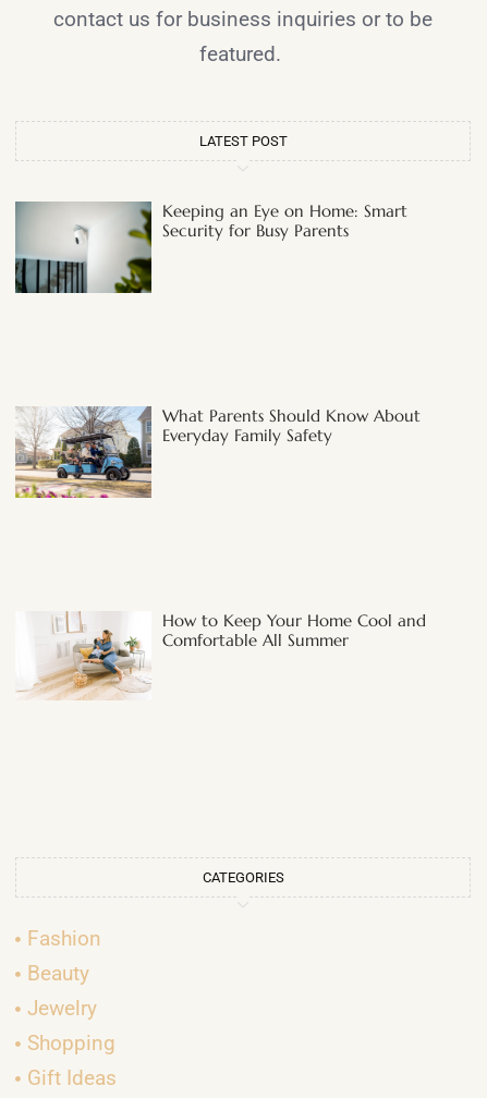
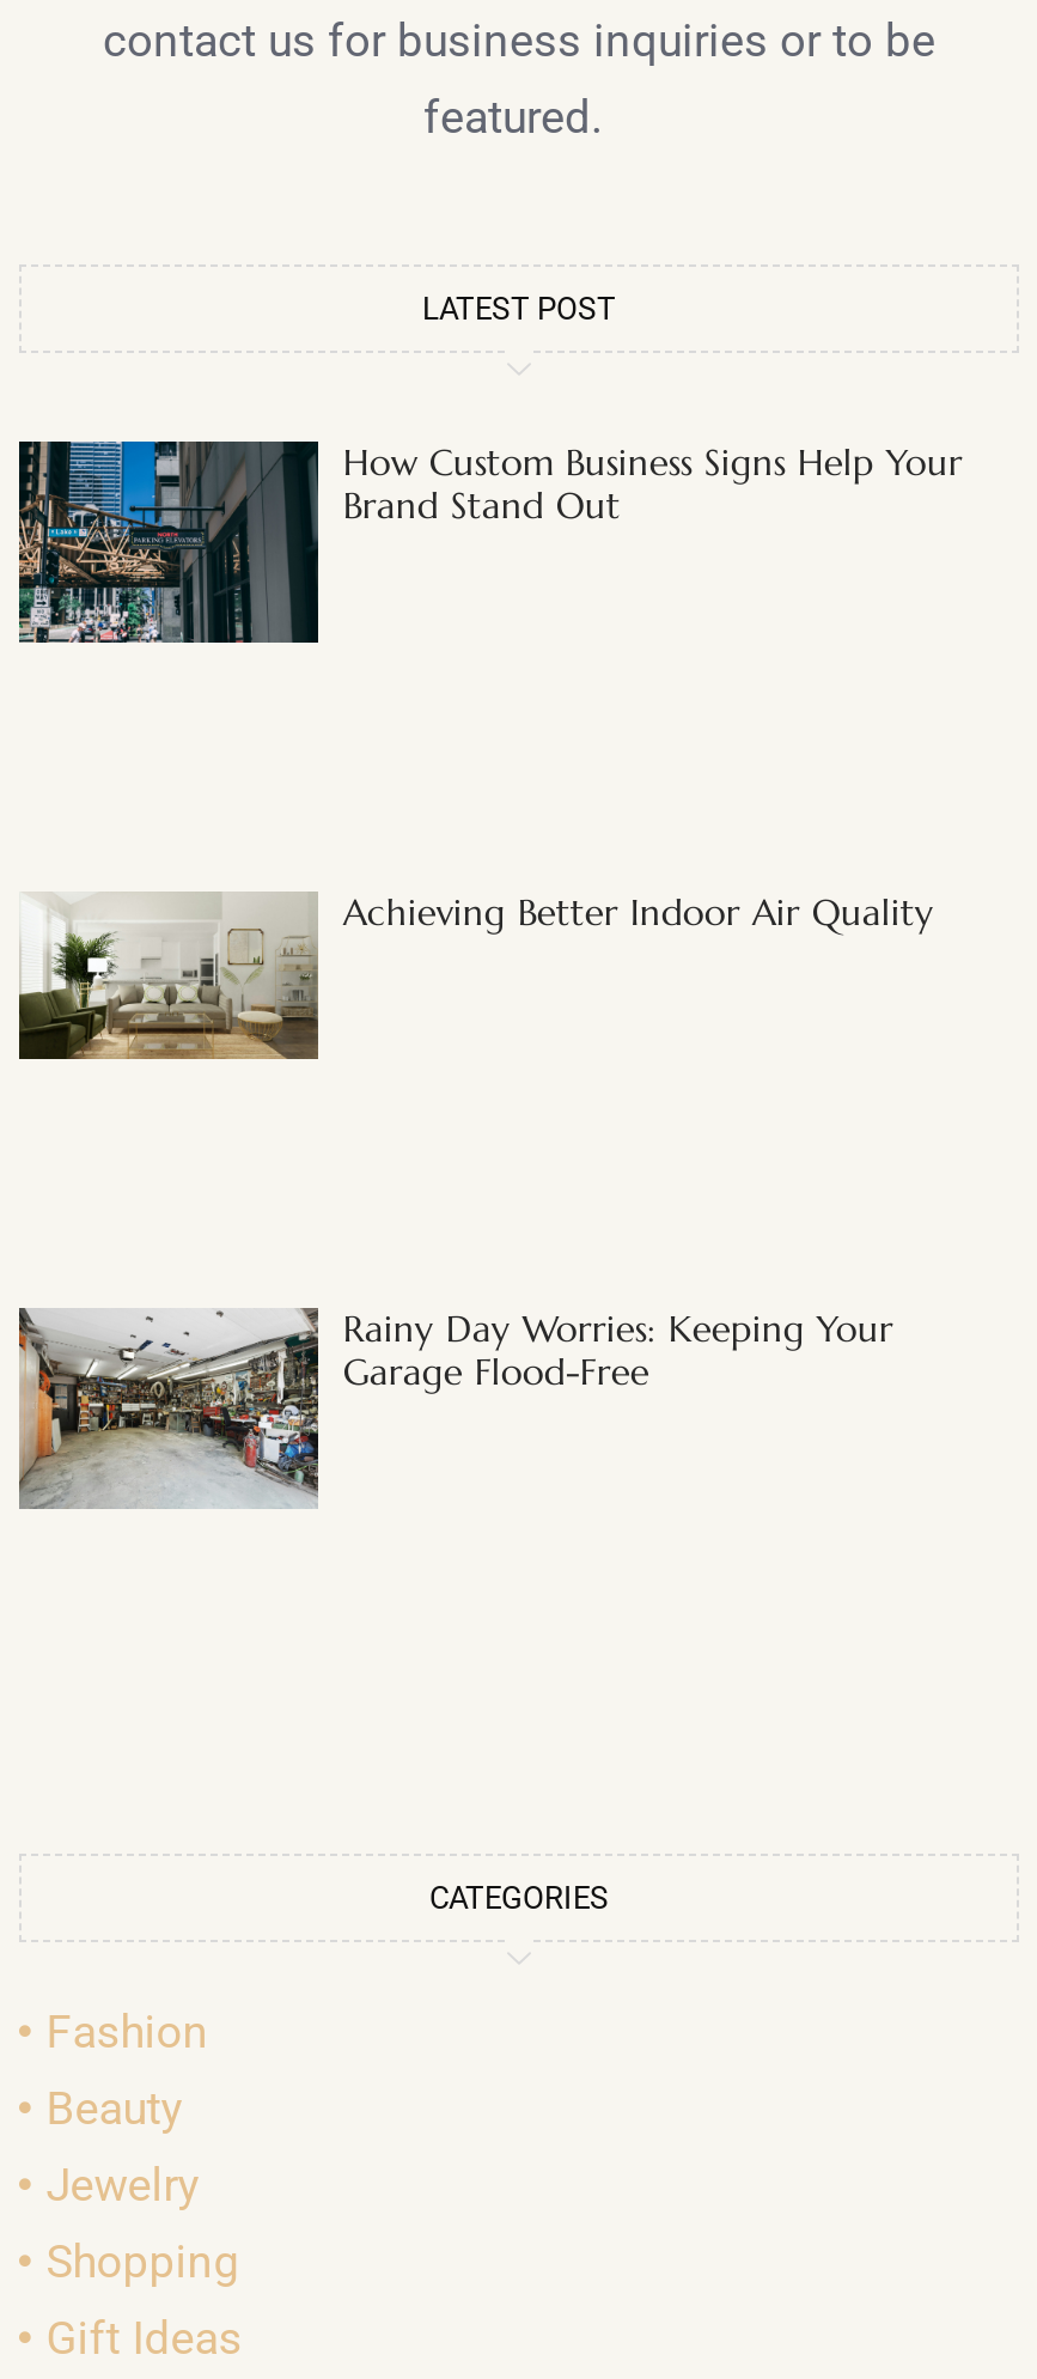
- [image]
- Keeping an Eye on Home: Smart
- Security for Busy Parents
+ [image]
+ How Custom Business Signs Help Your
+ Brand Stand Out

- [image]
- What Parents Should Know About
- Everyday Family Safety
+ [image]
+ Achieving Better Indoor Air Quality

- [image]
- How to Keep Your Home Cool and
- Comfortable All Summer
+ [image]
+ Rainy Day Worries: Keeping Your
+ Garage Flood-Free
